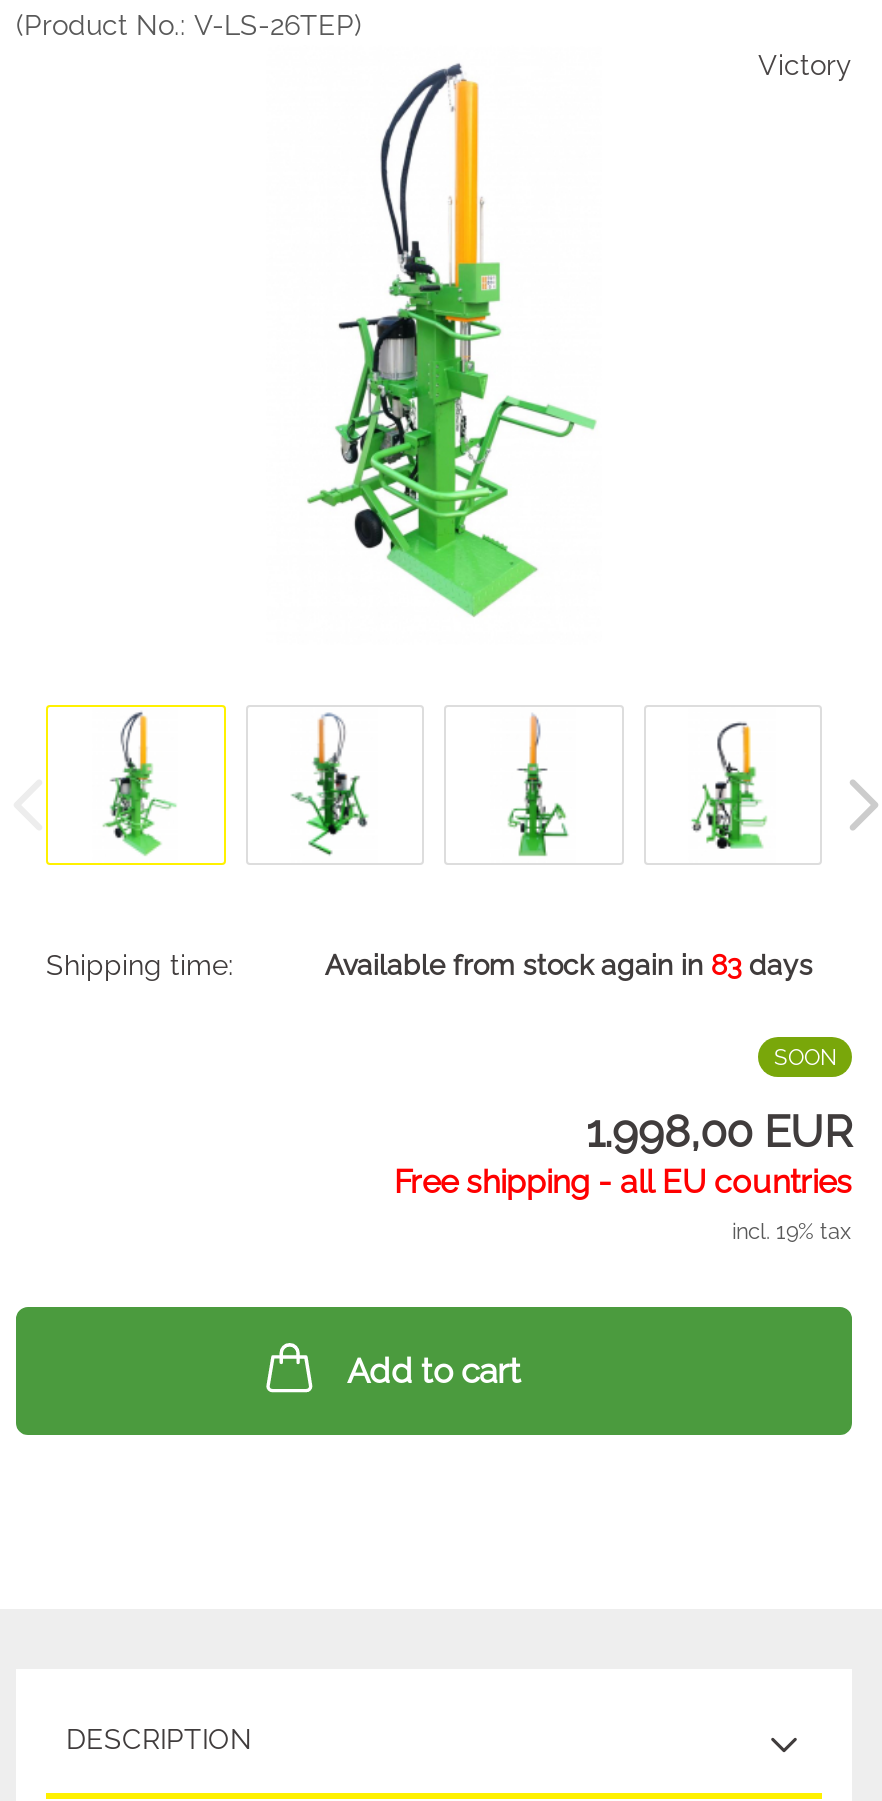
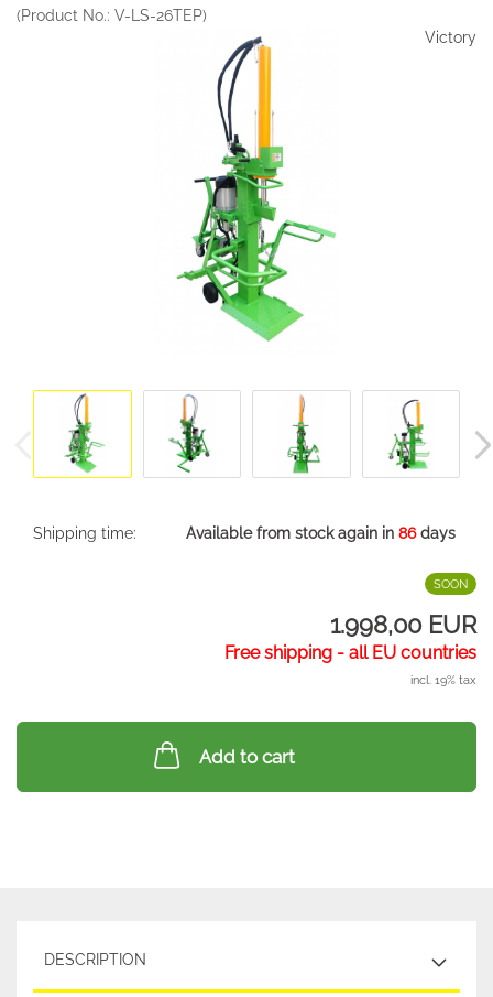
- Available from stock again in 83 days
+ Available from stock again in 86 days
